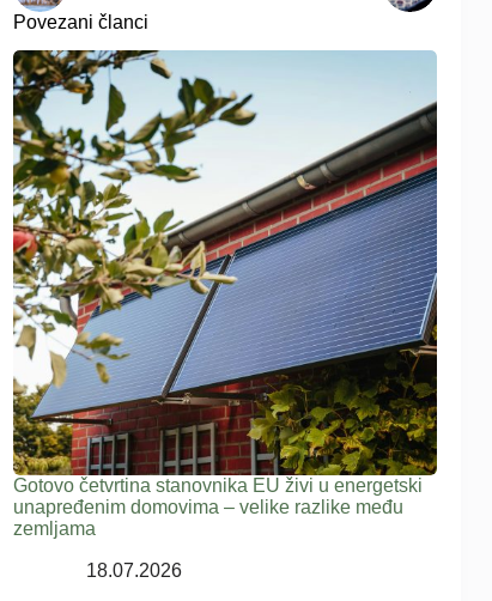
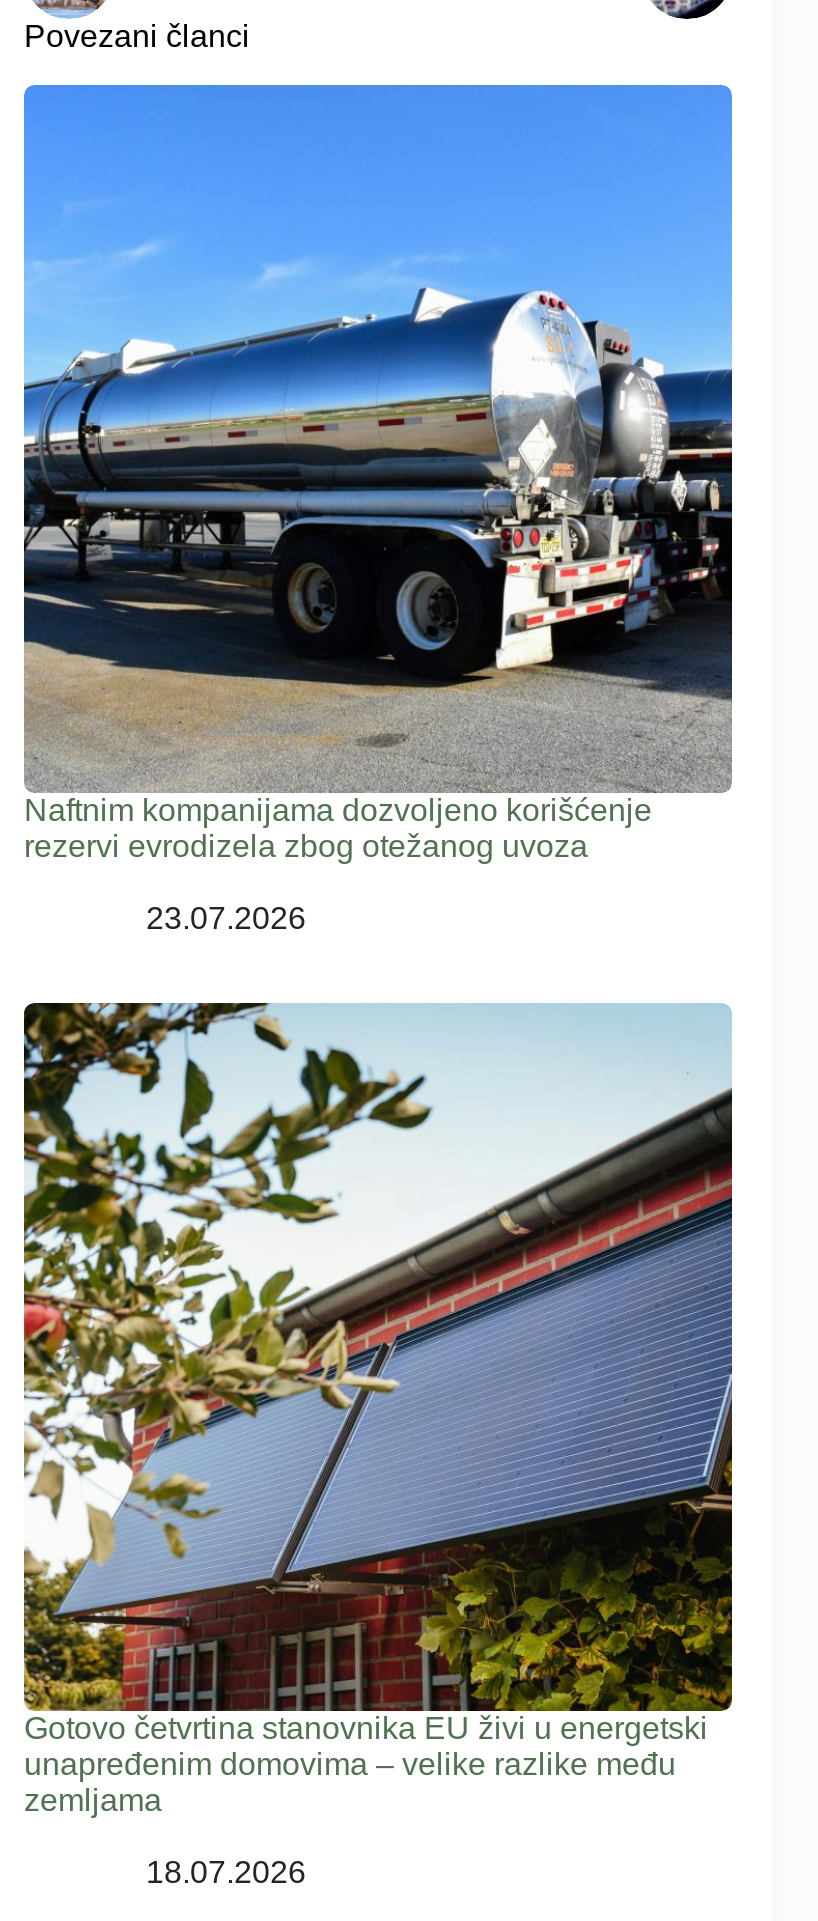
+ [image]
+ Naftnim kompanijama dozvoljeno korišćenje
+ rezervi evrodizela zbog otežanog uvoza
+ 23.07.2026
